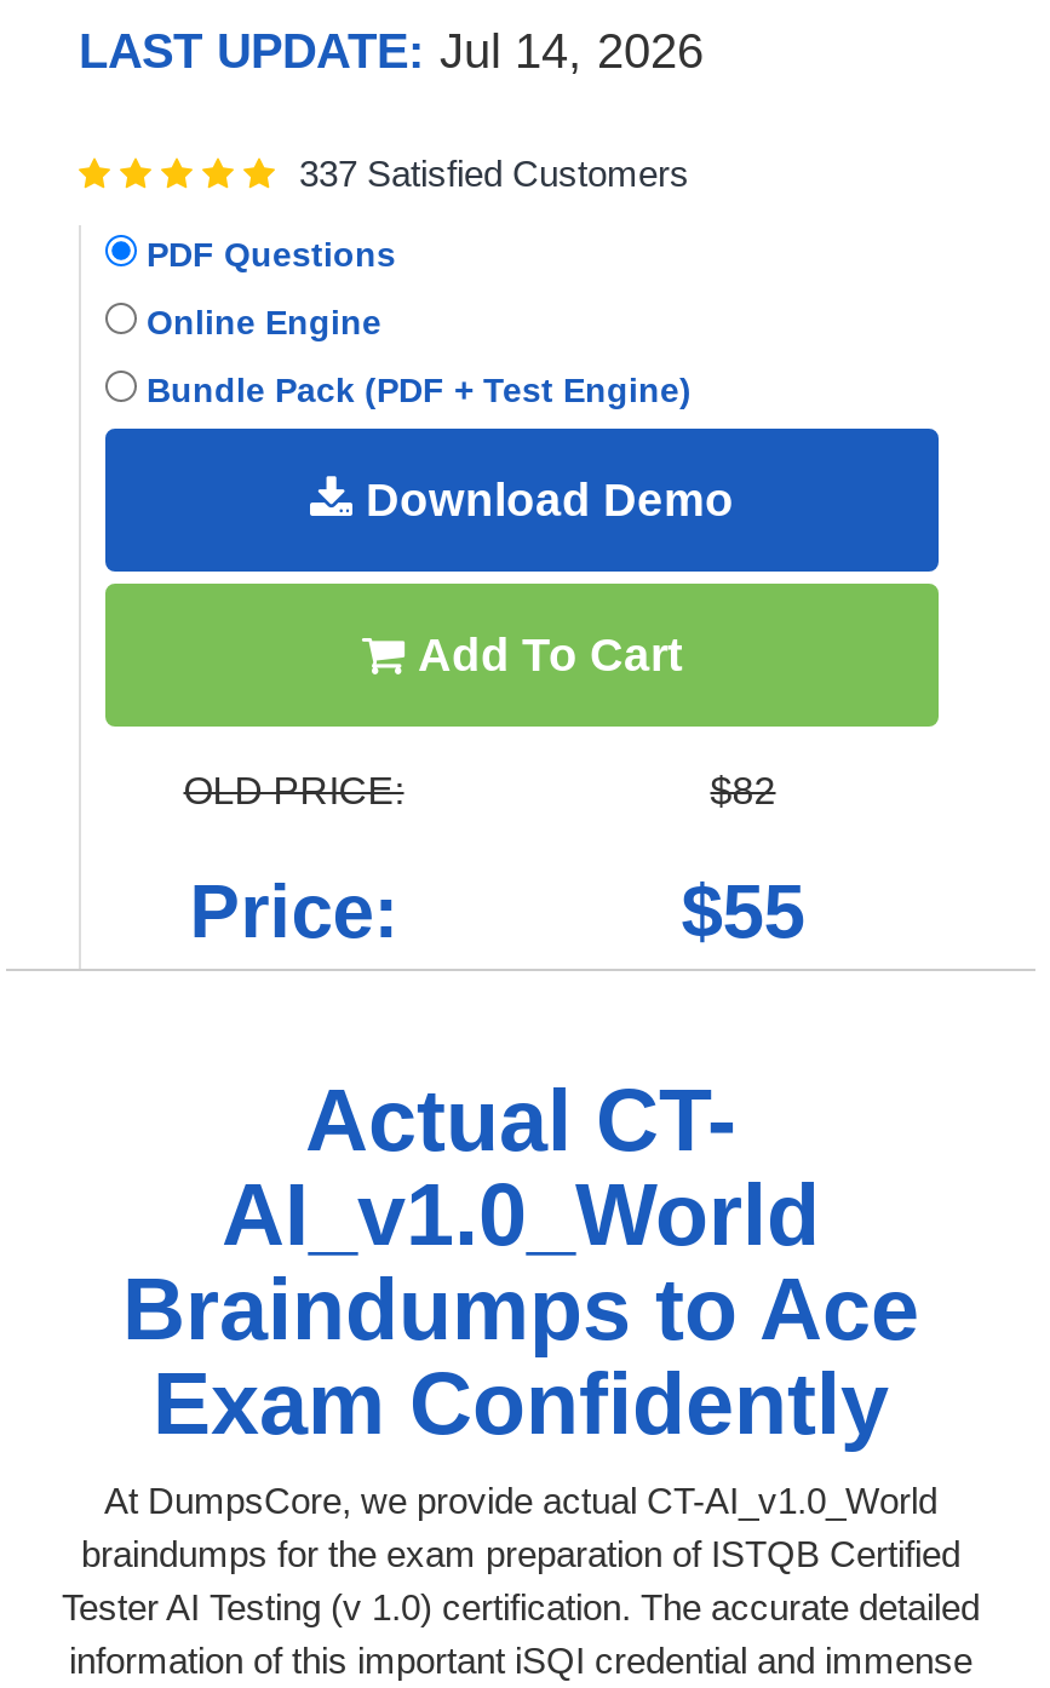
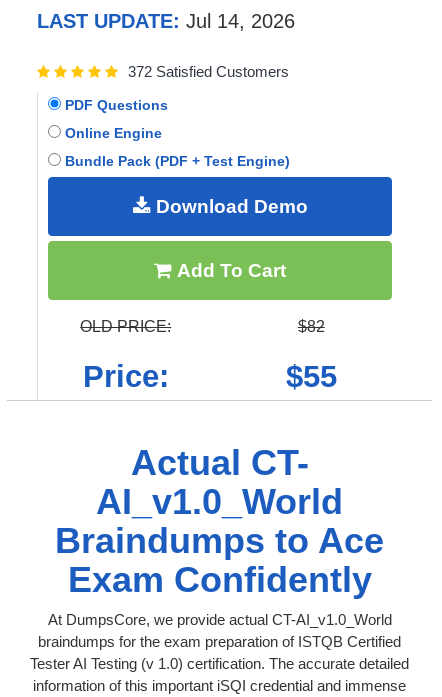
- 337 Satisfied Customers
+ 372 Satisfied Customers
